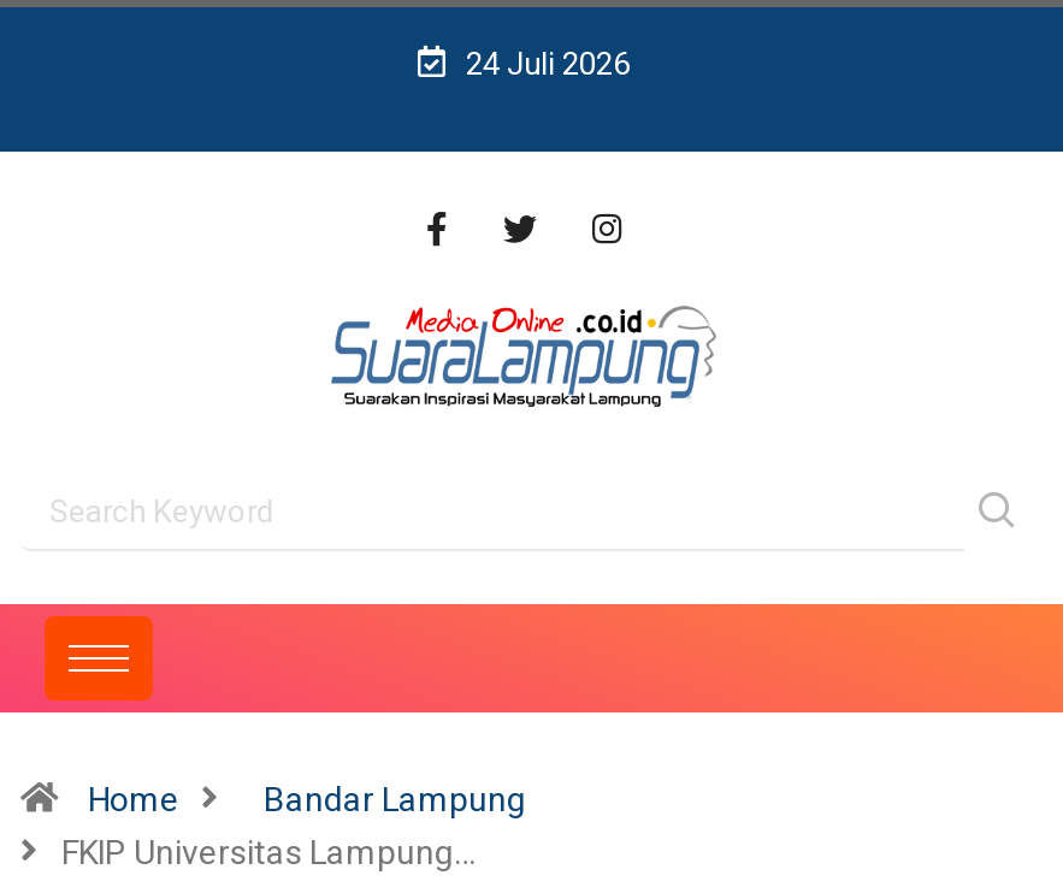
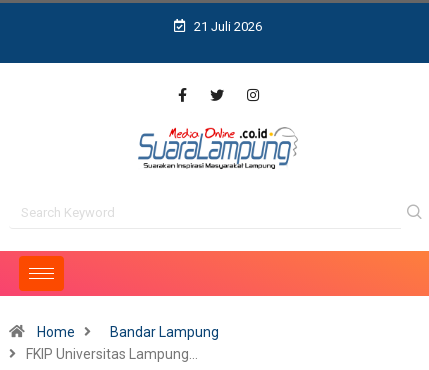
- 24 Juli 2026
+ 21 Juli 2026
